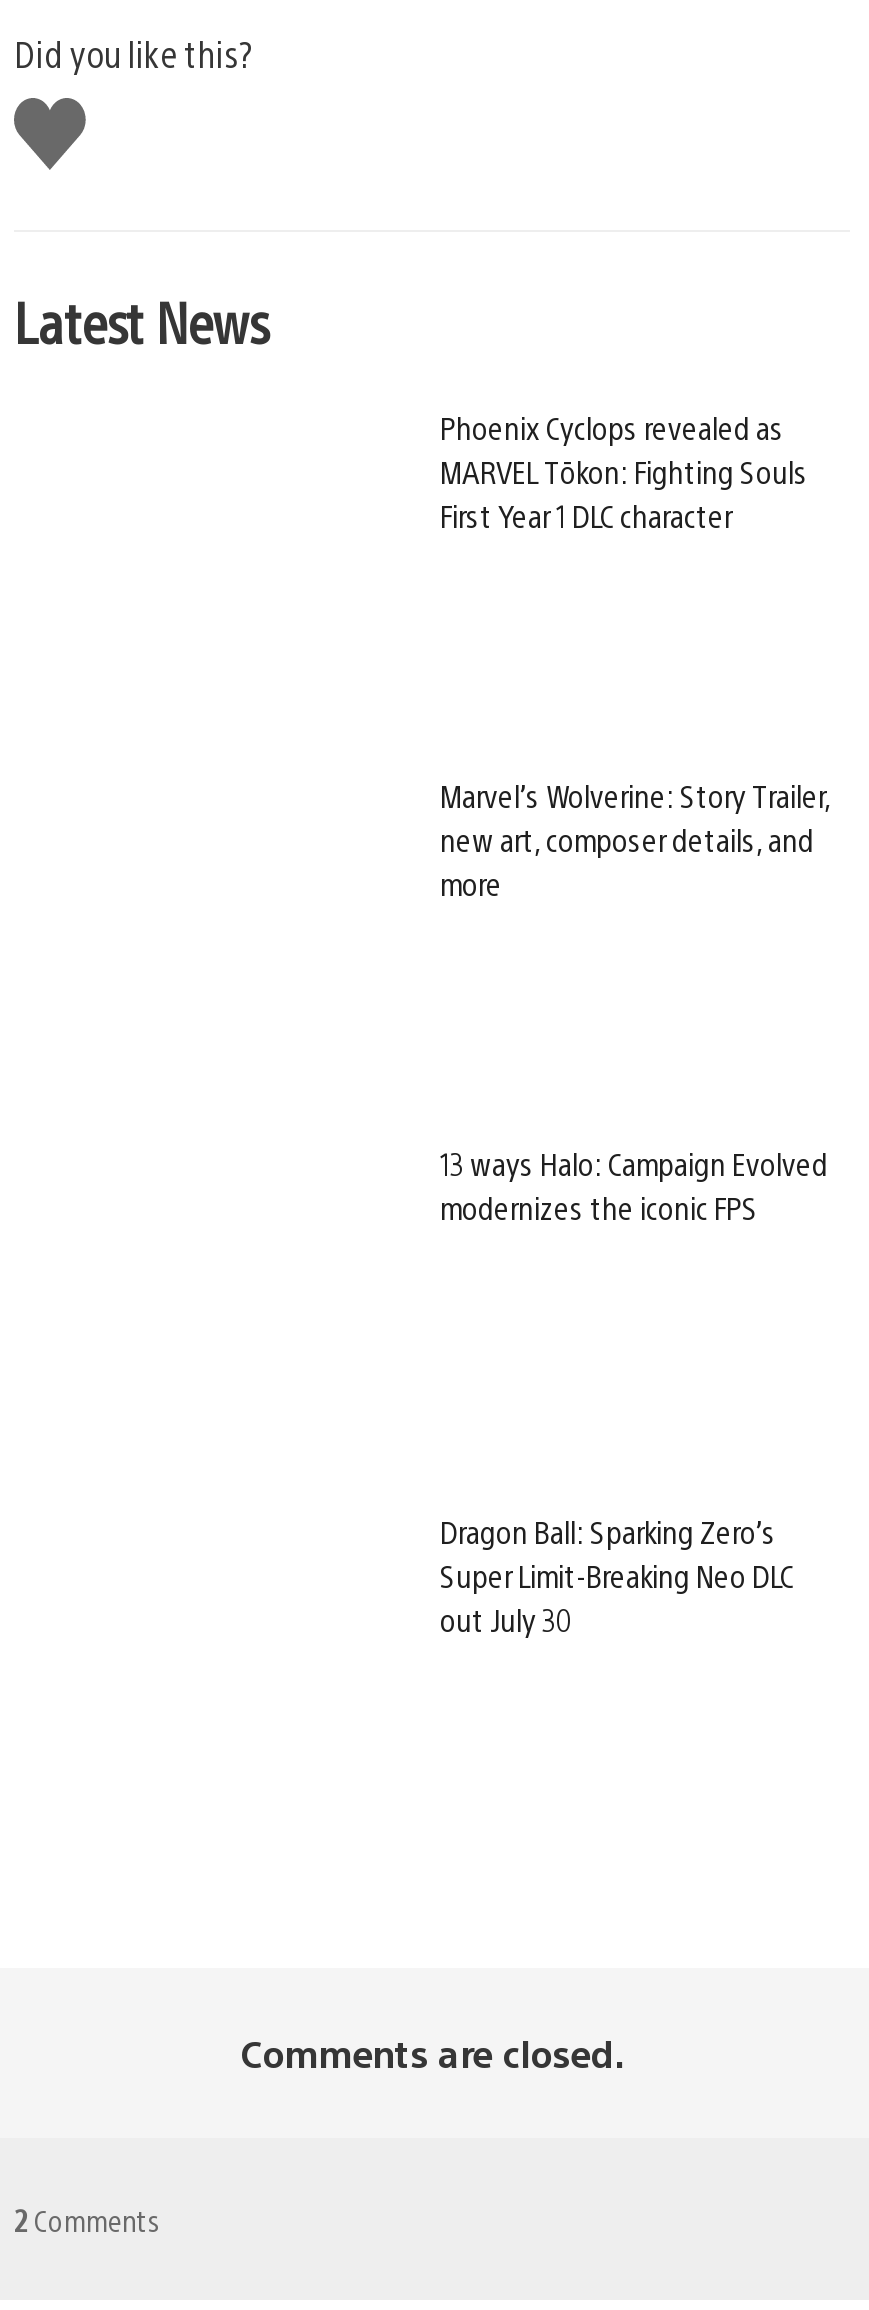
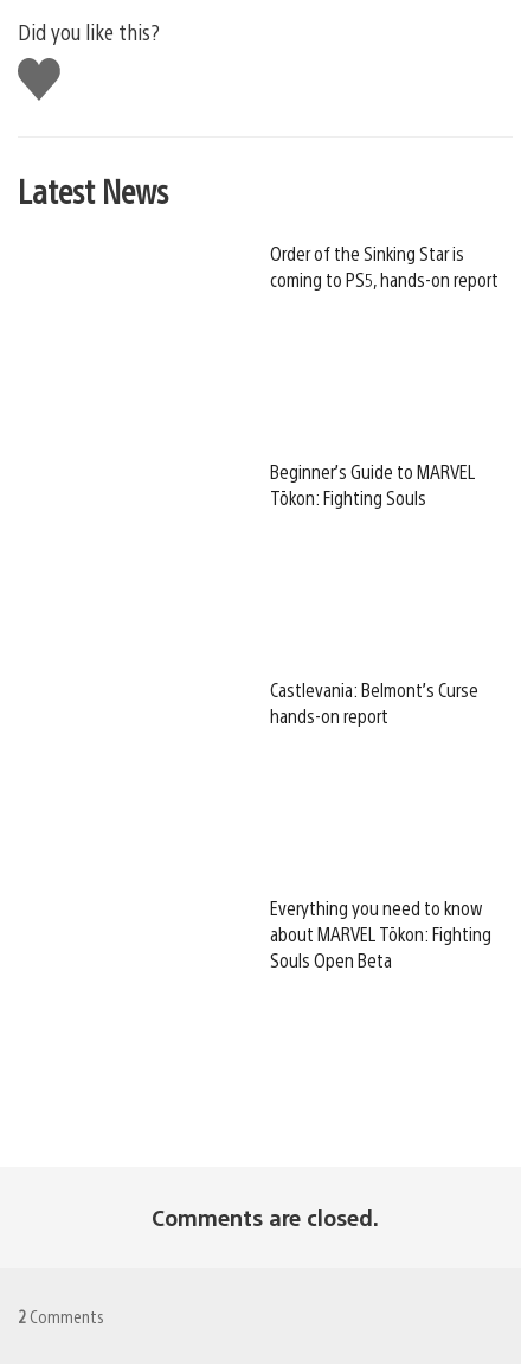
- Phoenix Cyclops revealed as
- MARVEL Tōkon: Fighting Souls
- First Year 1 DLC character
+ Order of the Sinking Star is
+ coming to PS5, hands-on report

- Marvel’s Wolverine: Story Trailer,
- new art, composer details, and
- more
+ Beginner’s Guide to MARVEL
+ Tōkon: Fighting Souls

- 13 ways Halo: Campaign Evolved
- modernizes the iconic FPS
+ Castlevania: Belmont’s Curse
+ hands-on report

- Dragon Ball: Sparking Zero’s
- Super Limit-Breaking Neo DLC
- out July 30
+ Everything you need to know
+ about MARVEL Tōkon: Fighting
+ Souls Open Beta
